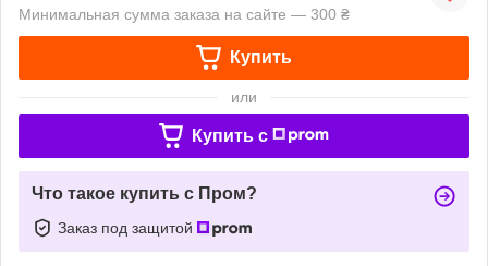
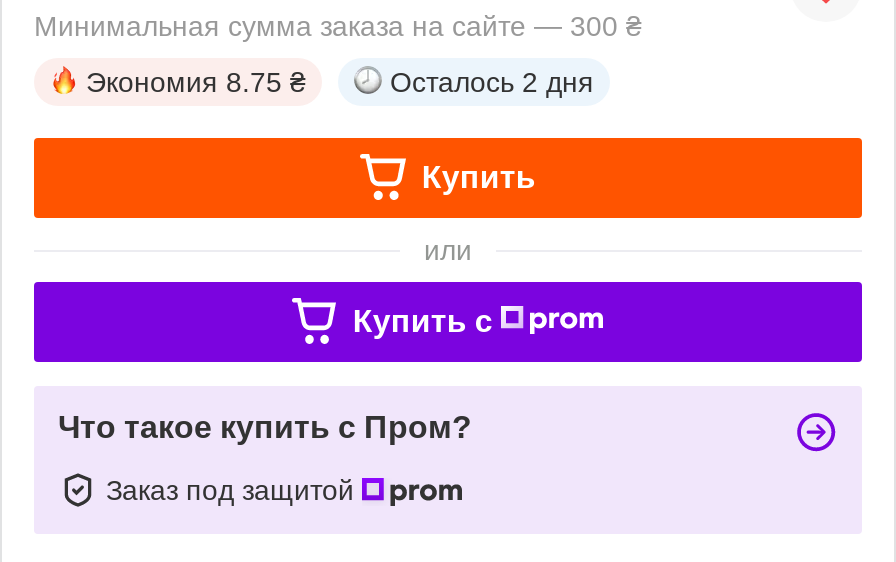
+ Экономия 8.75 ₴
+ Осталось 2 дня
